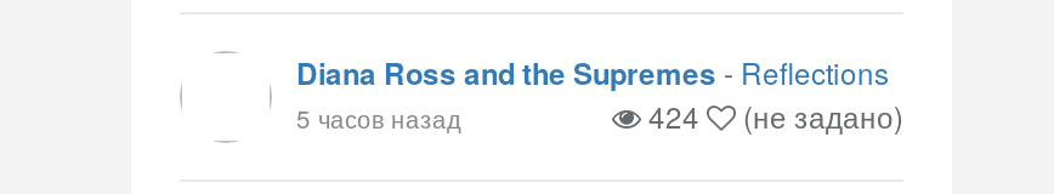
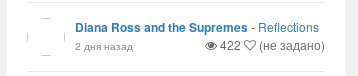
- 5 часов назад
+ 2 дня назад

- 424 (не задано)
+ 422 (не задано)
